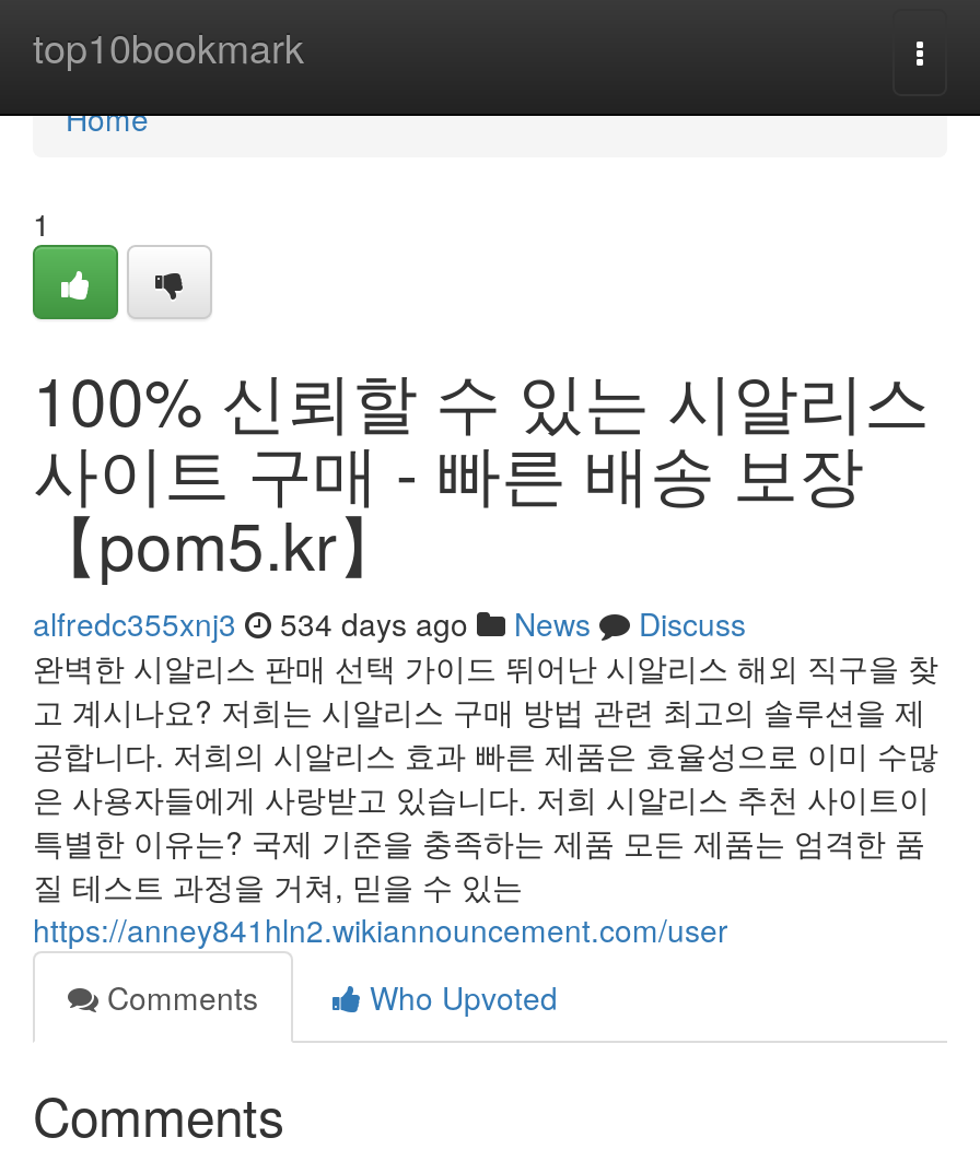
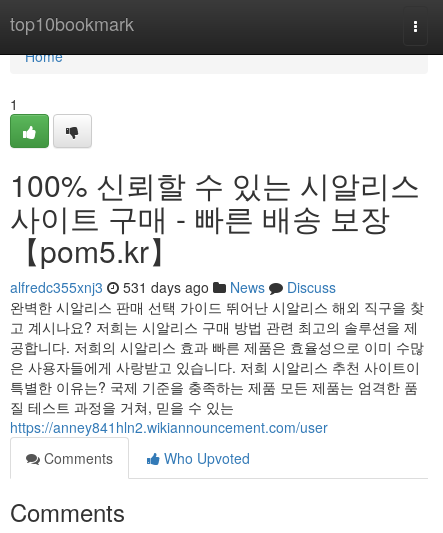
- alfredc355xnj3 534 days ago News Discuss
+ alfredc355xnj3 531 days ago News Discuss
